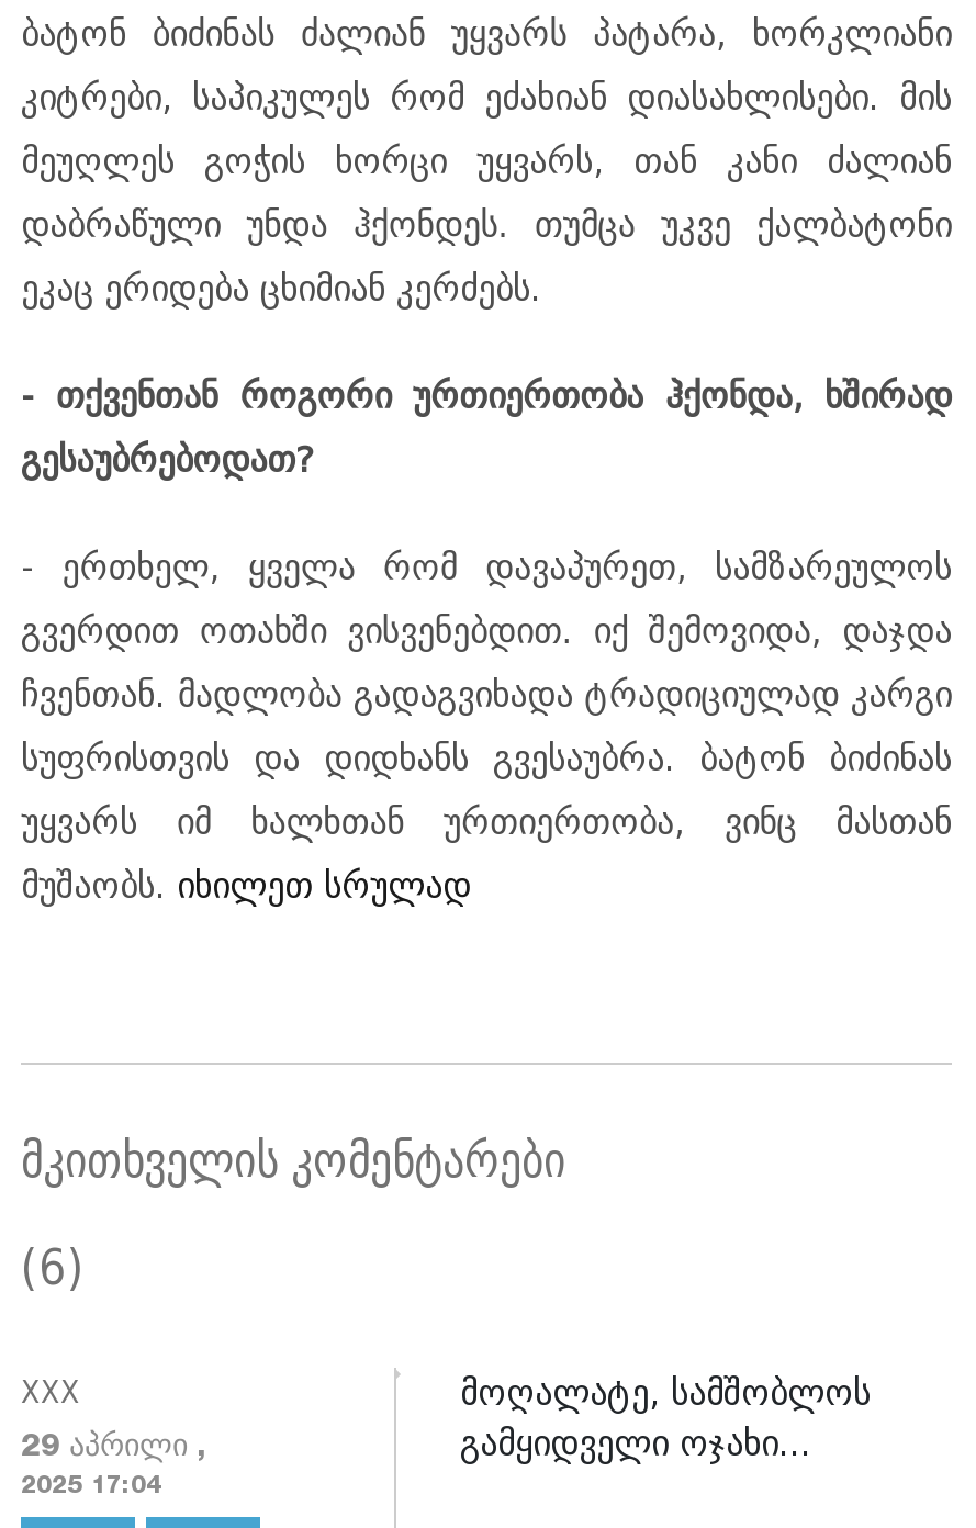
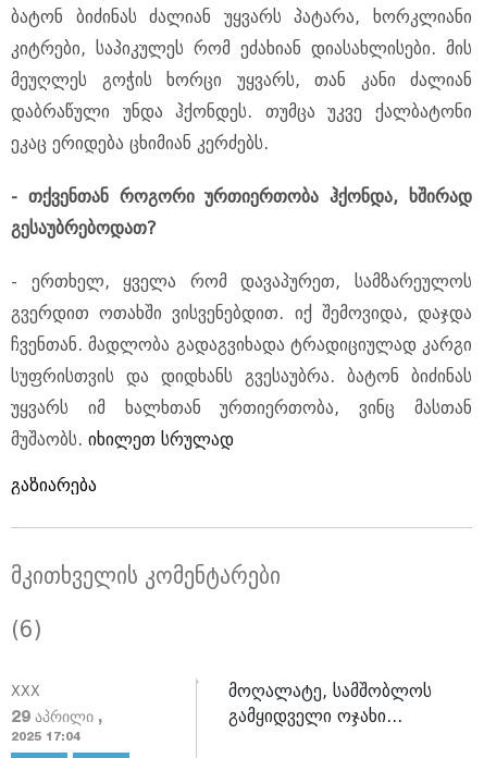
+ გაზიარება
